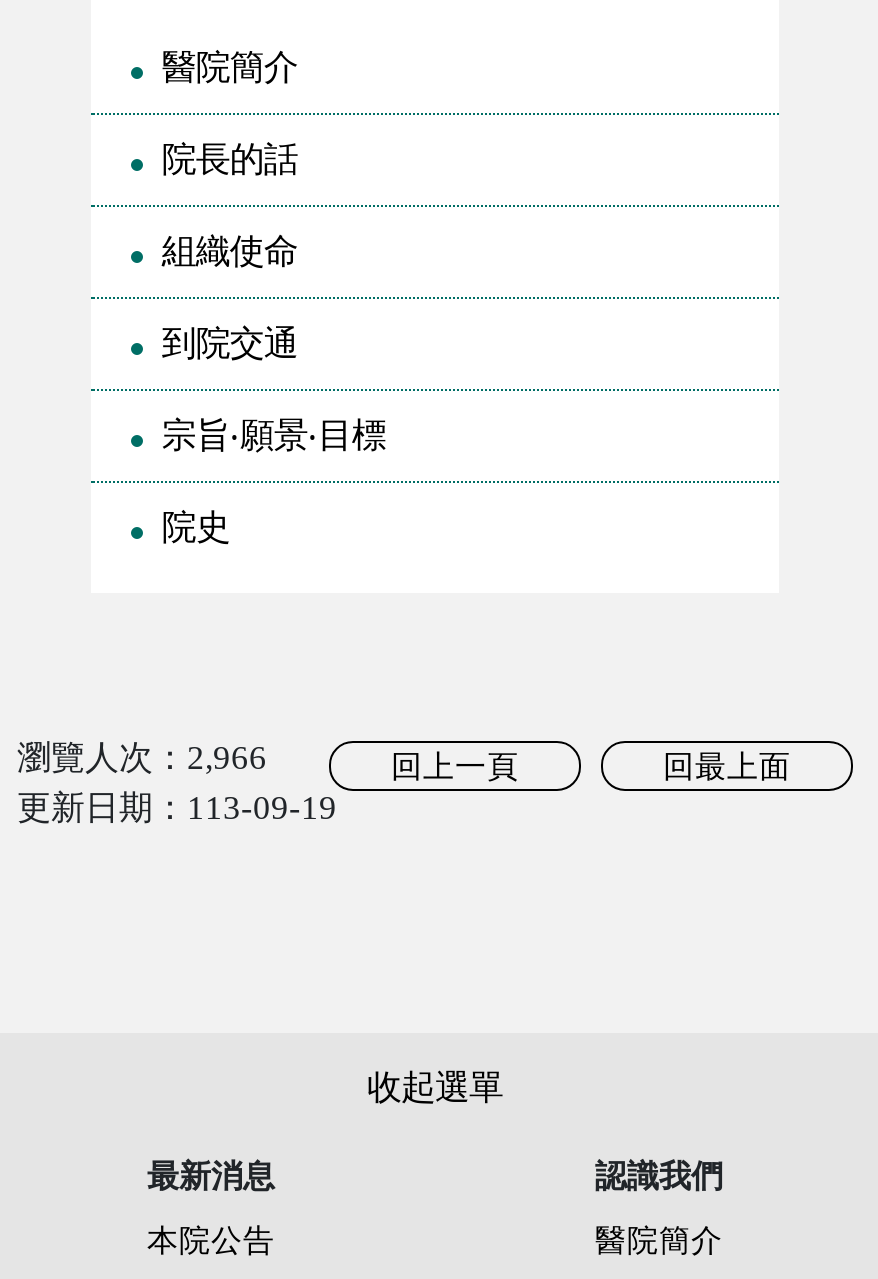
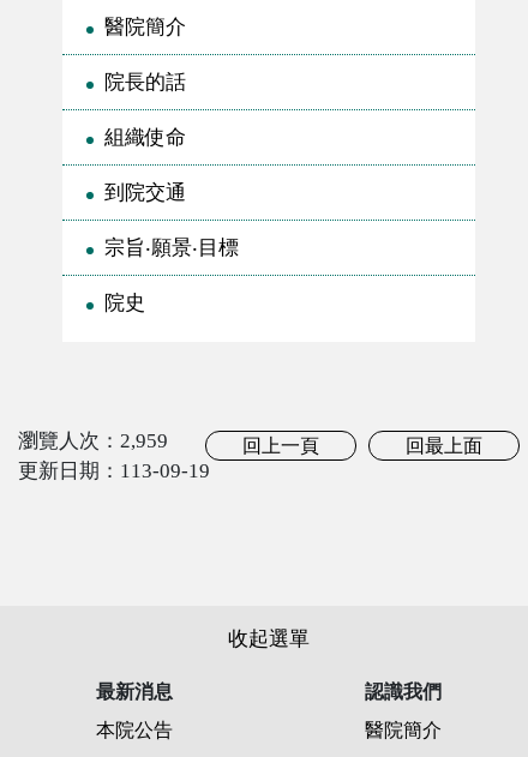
- 瀏覽人次：2,966
+ 瀏覽人次：2,959
